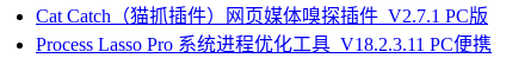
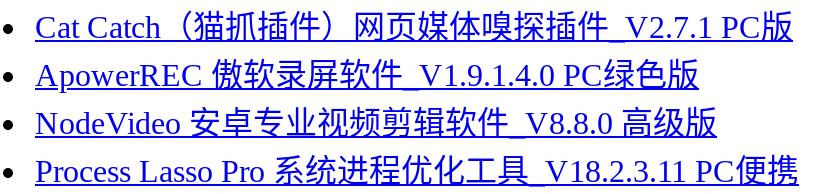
+ ApowerREC 傲软录屏软件_V1.9.1.4.0 PC绿色版
+ NodeVideo 安卓专业视频剪辑软件_V8.8.0 高级版
